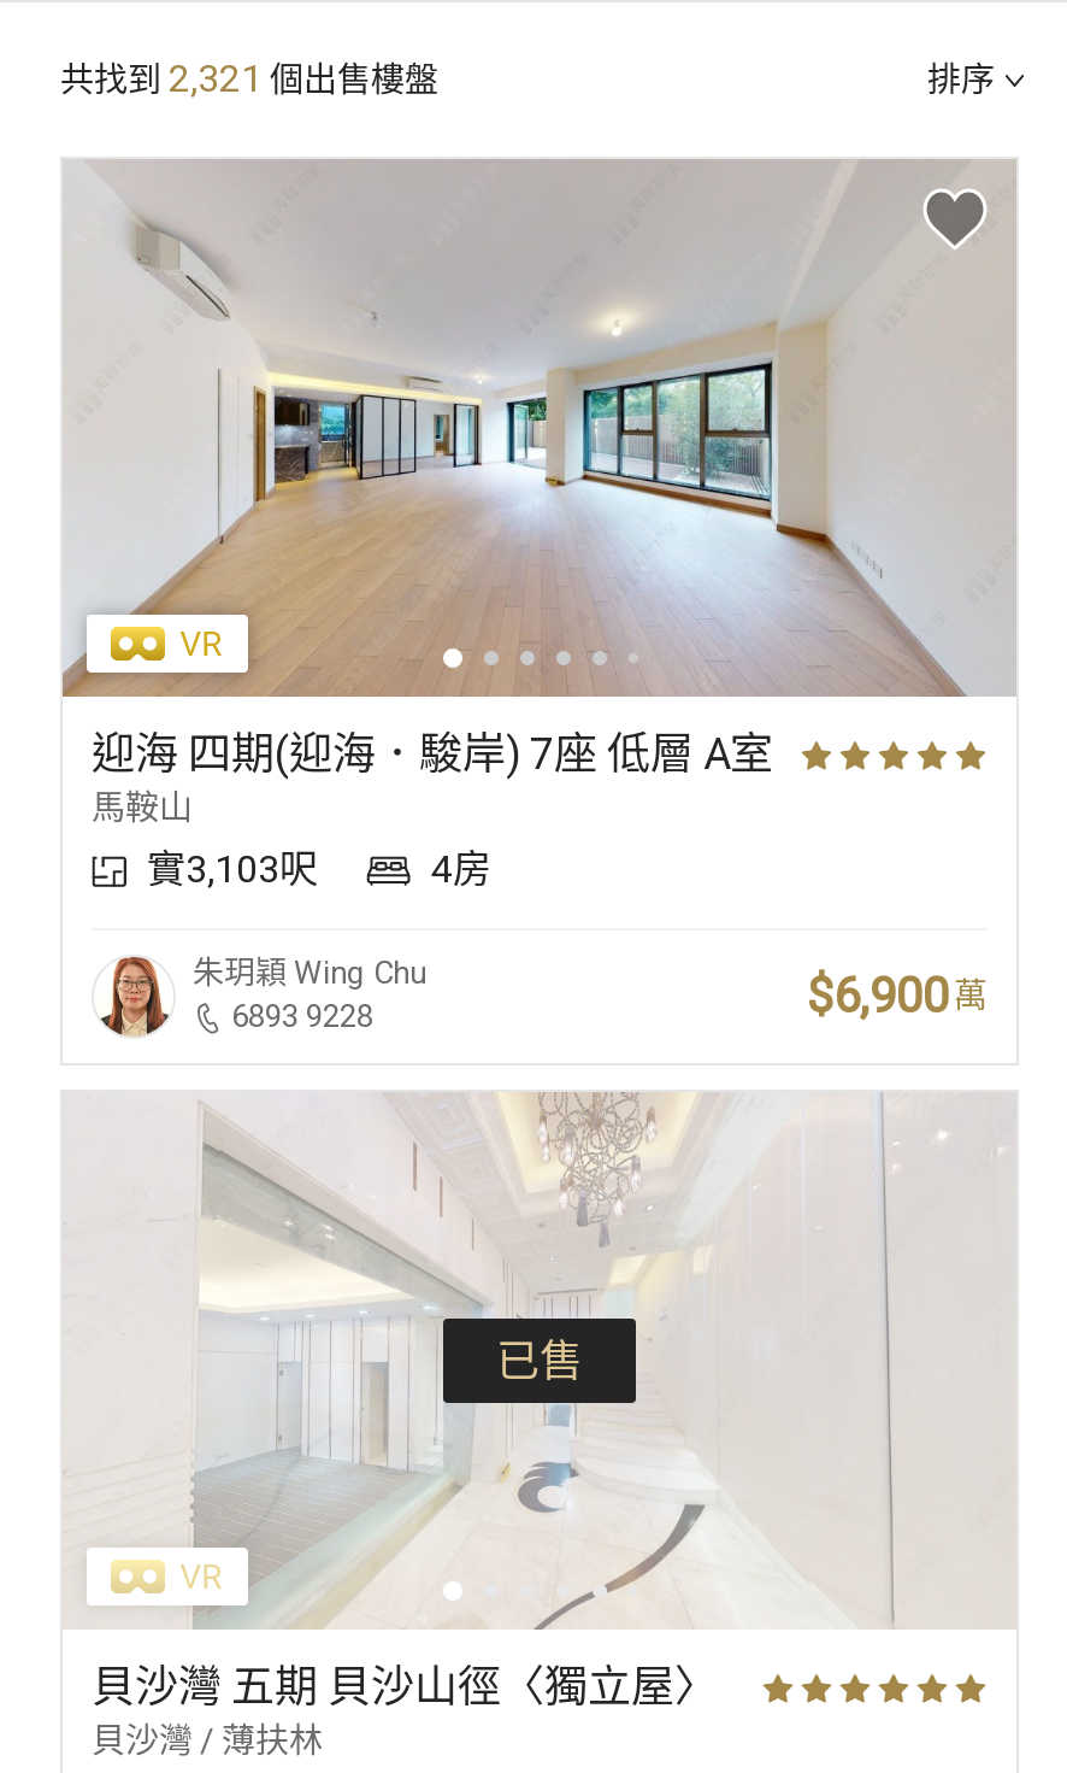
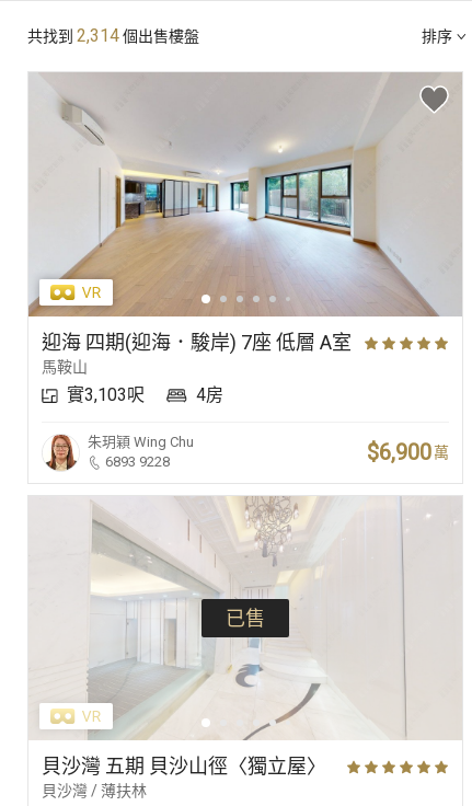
- 共找到2,321個出售樓盤
+ 共找到2,314個出售樓盤
